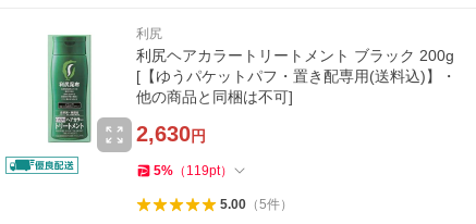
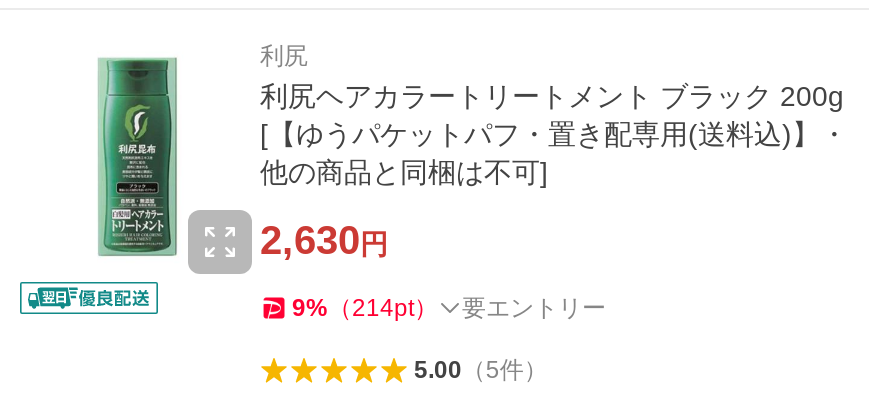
- 5%（119pt）
+ 9%（214pt）
+ 要エントリー
